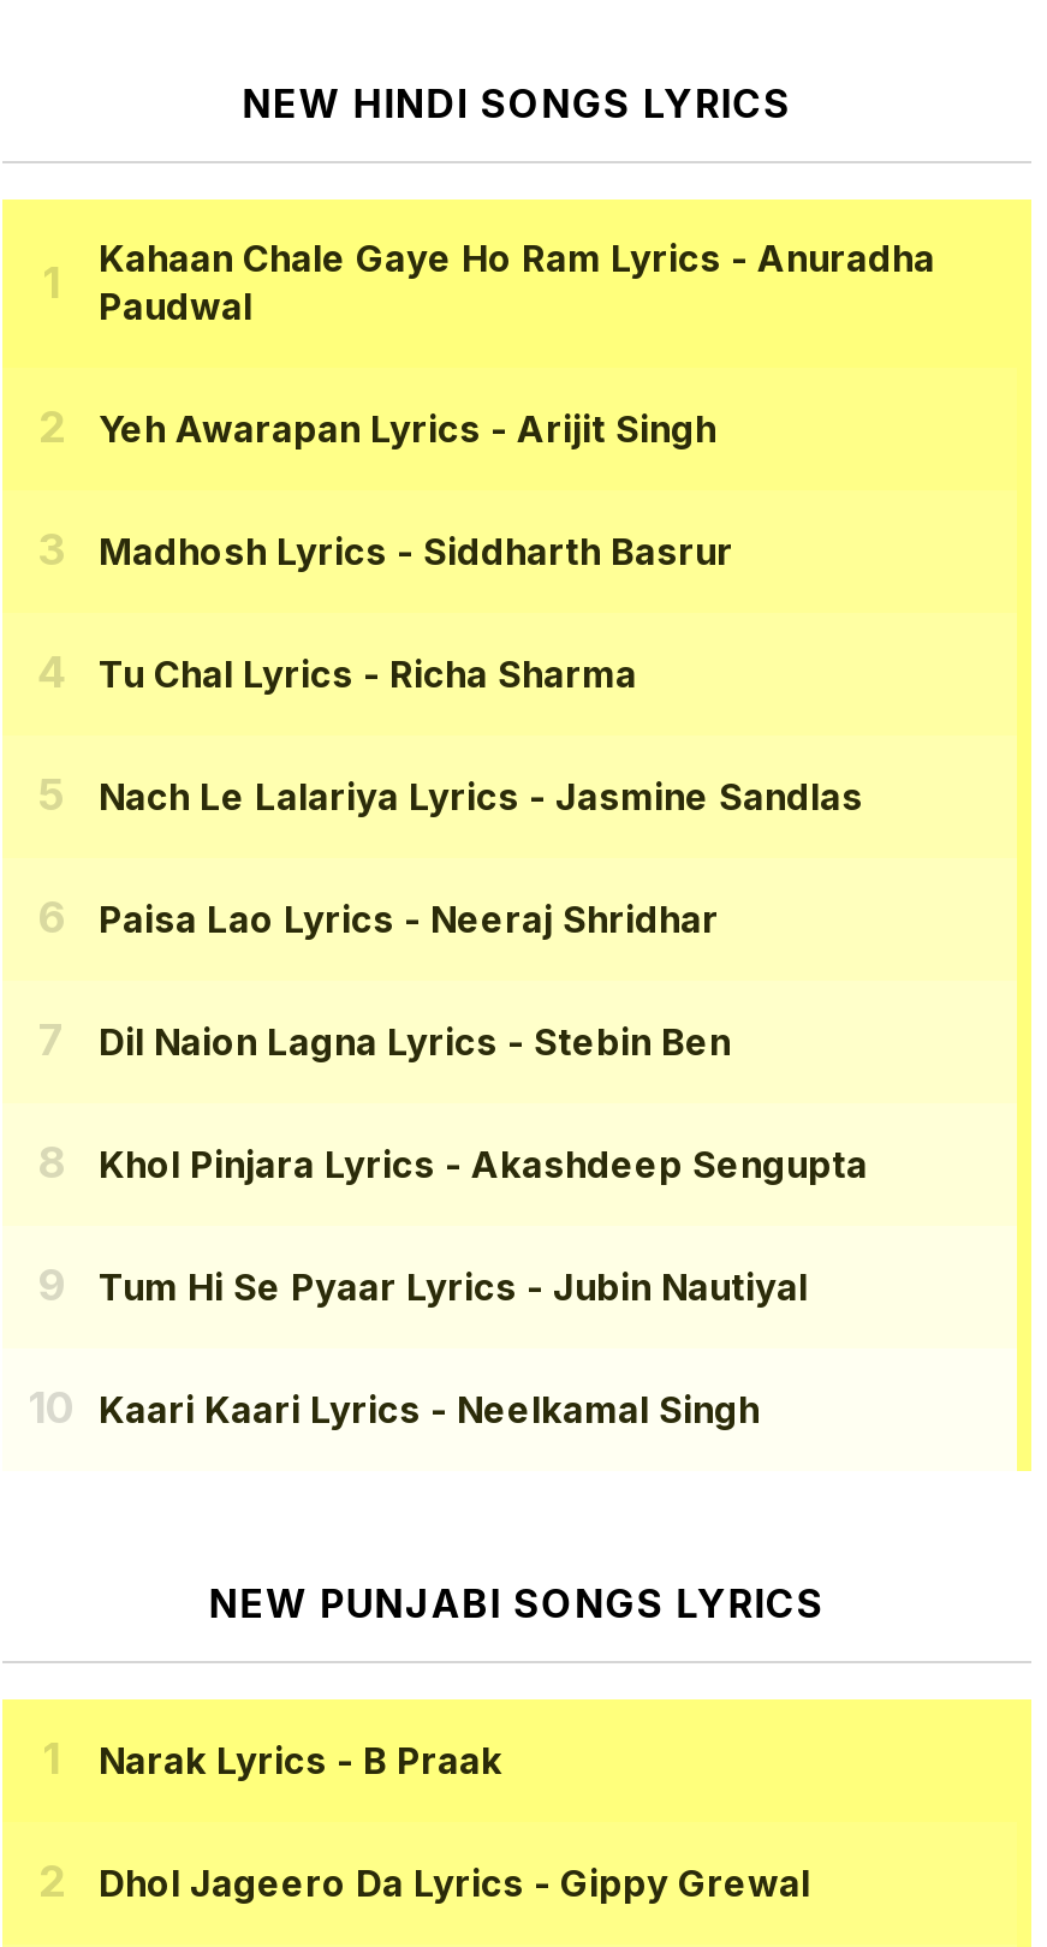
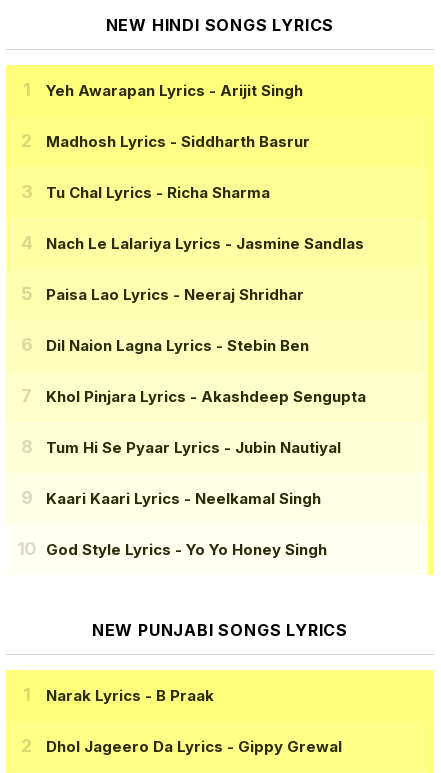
- Kahaan Chale Gaye Ho Ram Lyrics - Anuradha
- Paudwal

moved up: Yeh Awarapan Lyrics - Arijit Singh | Madhosh Lyrics - Siddharth Basrur | Tu Chal Lyrics - Richa Sharma | ... | Tum Hi Se Pyaar Lyrics - Jubin Nautiyal | Kaari Kaari Lyrics - Neelkamal Singh

+ God Style Lyrics - Yo Yo Honey Singh
